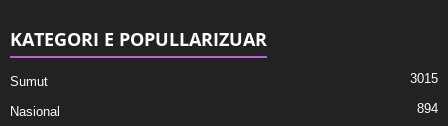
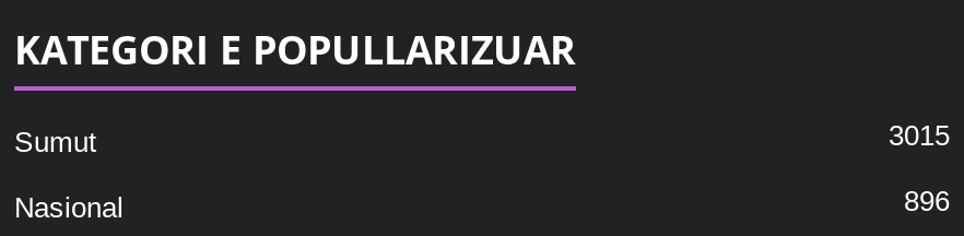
- 894
+ 896
